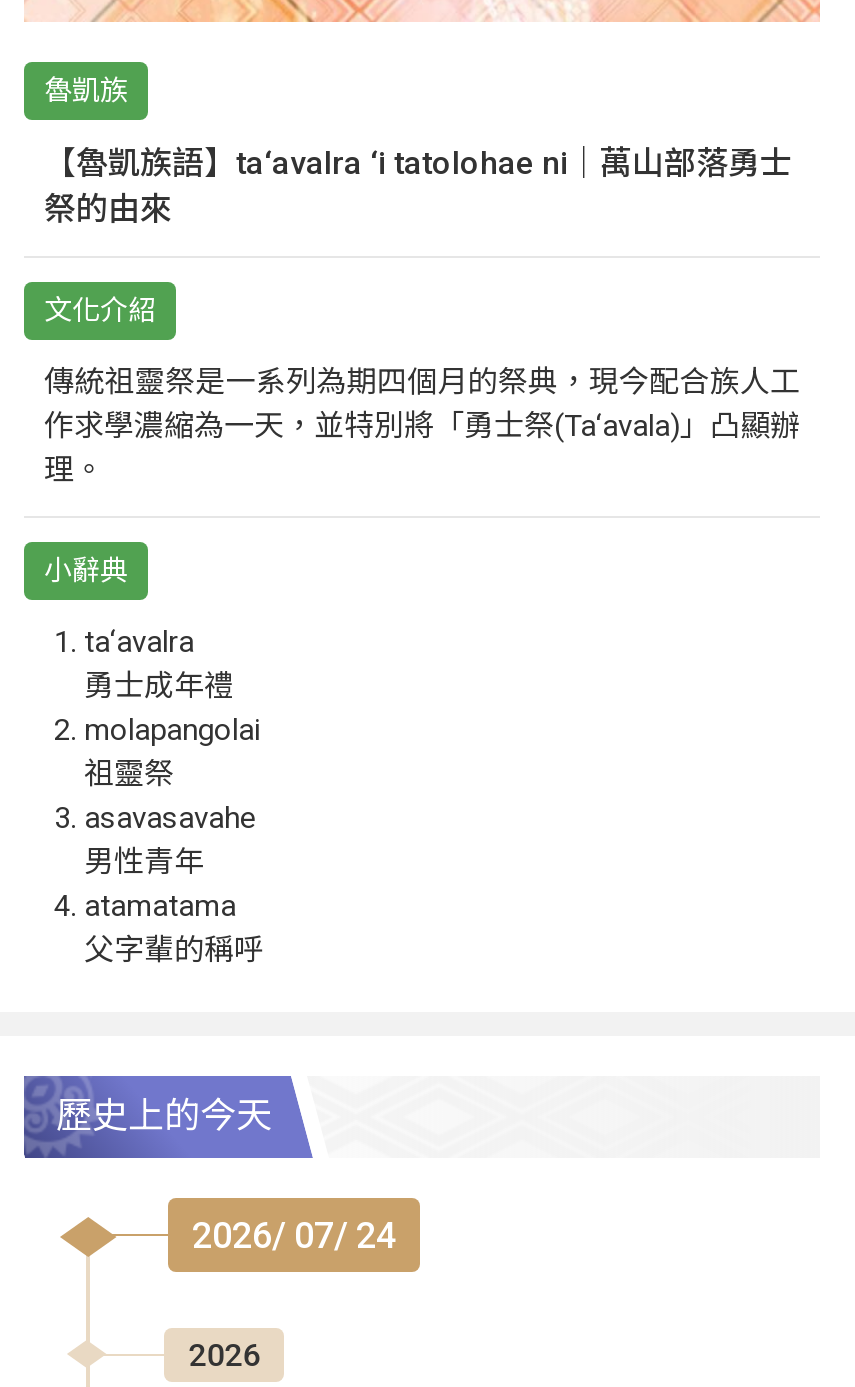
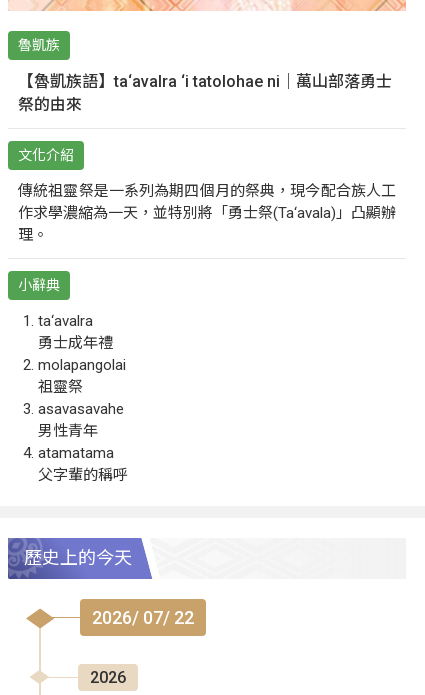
- 2026/ 07/ 24
+ 2026/ 07/ 22
